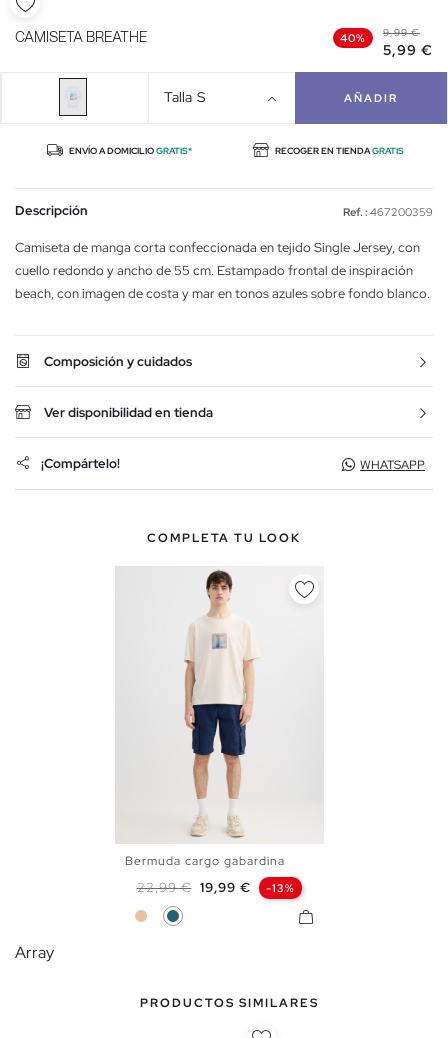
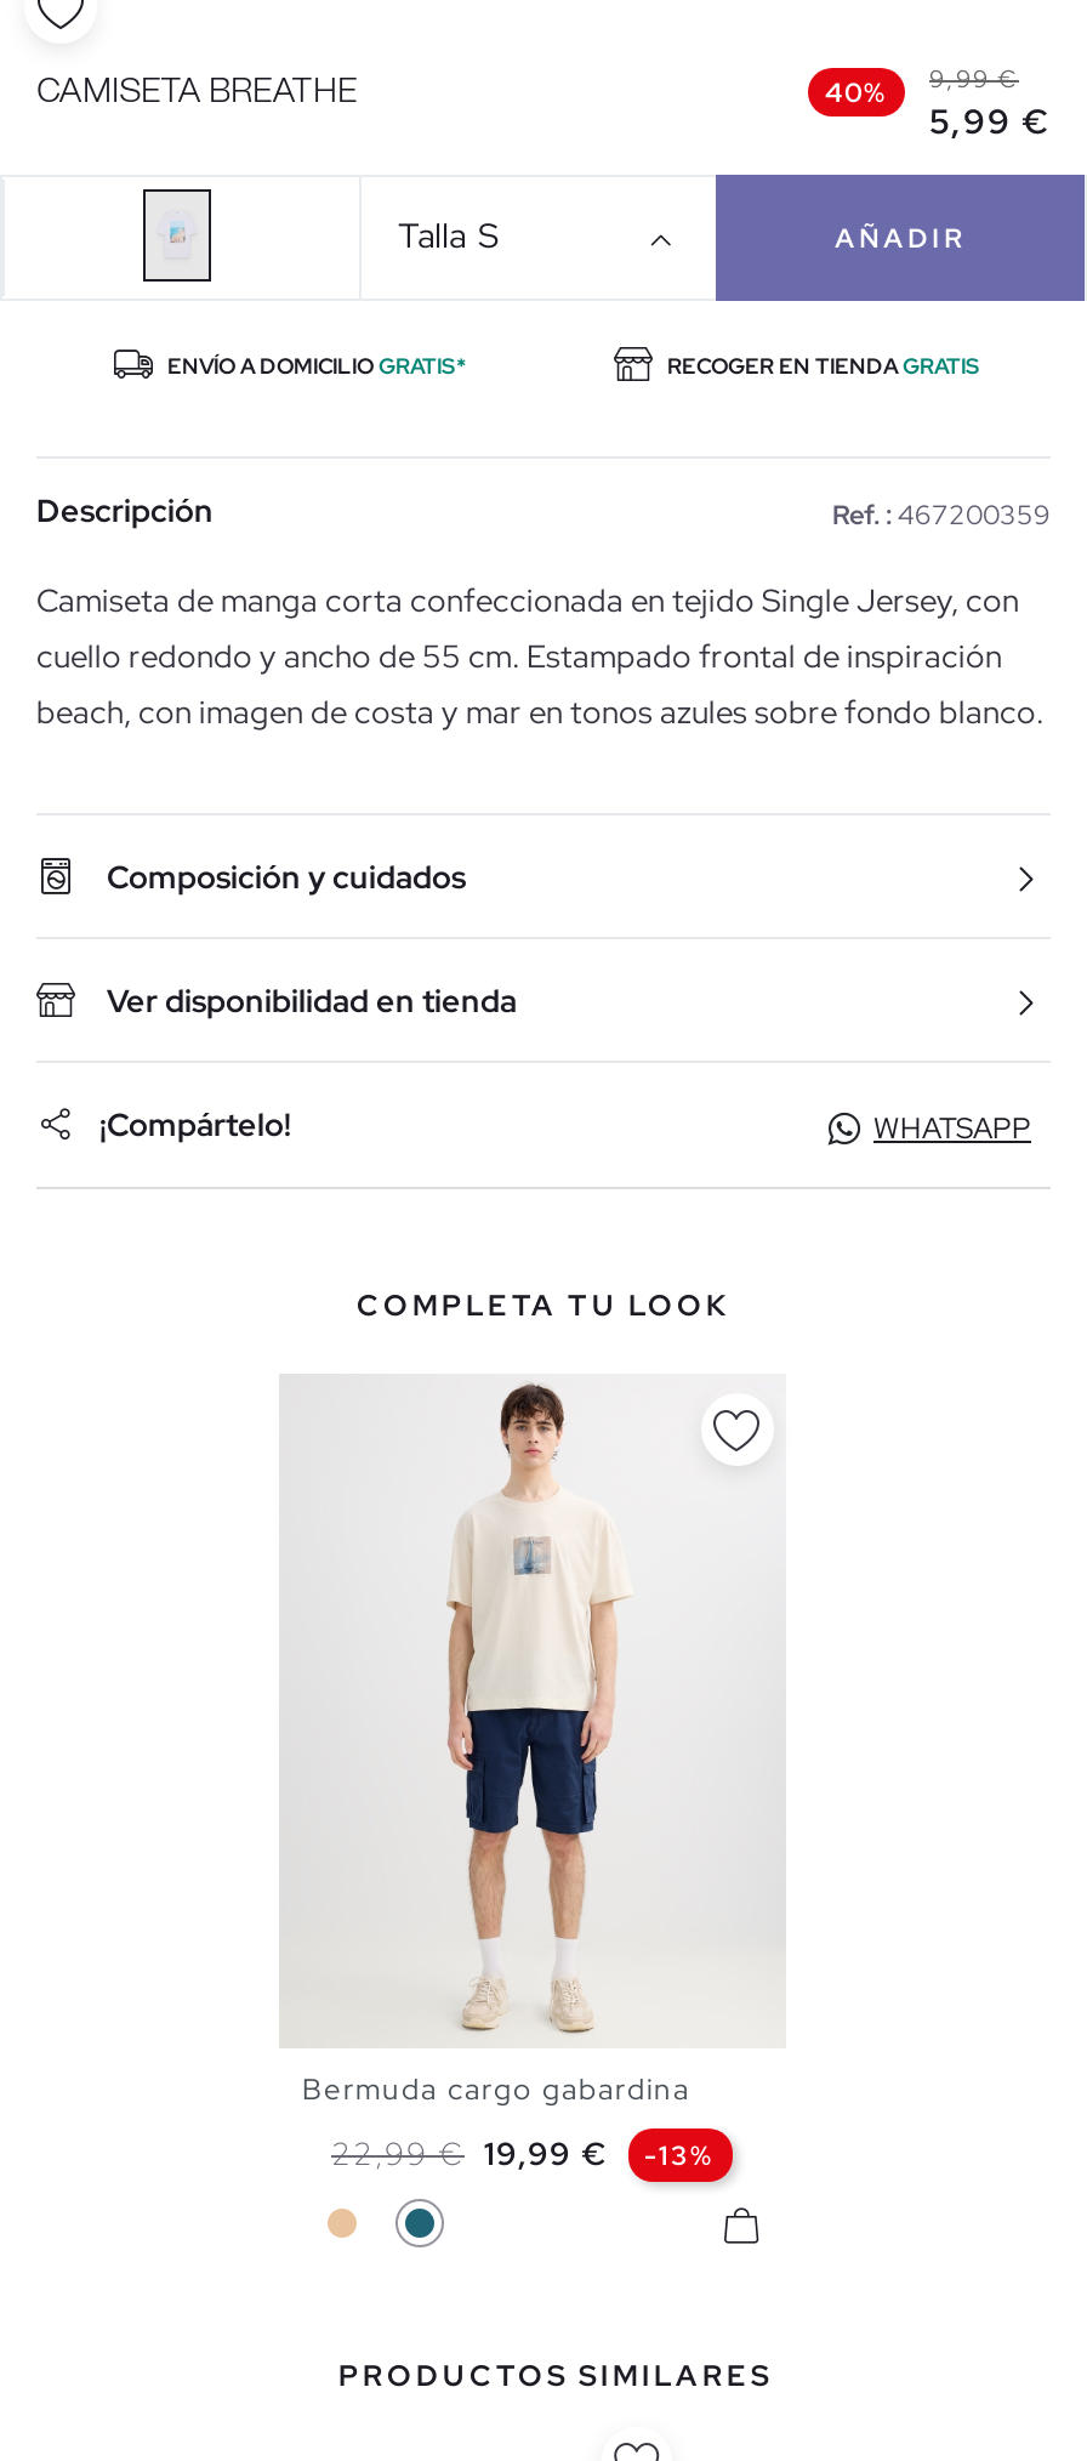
- Array
